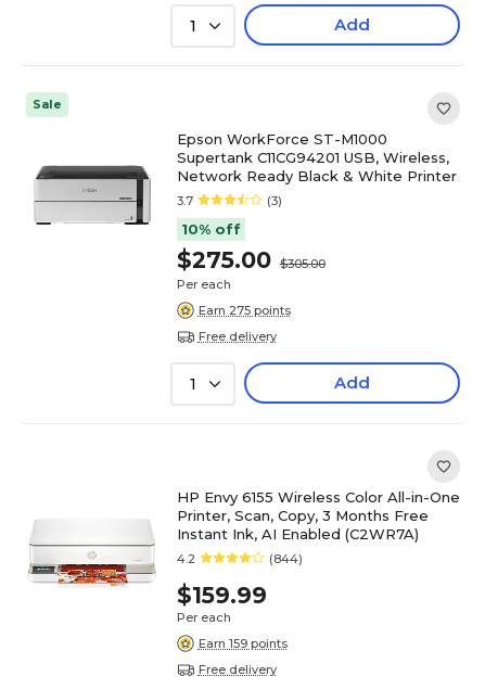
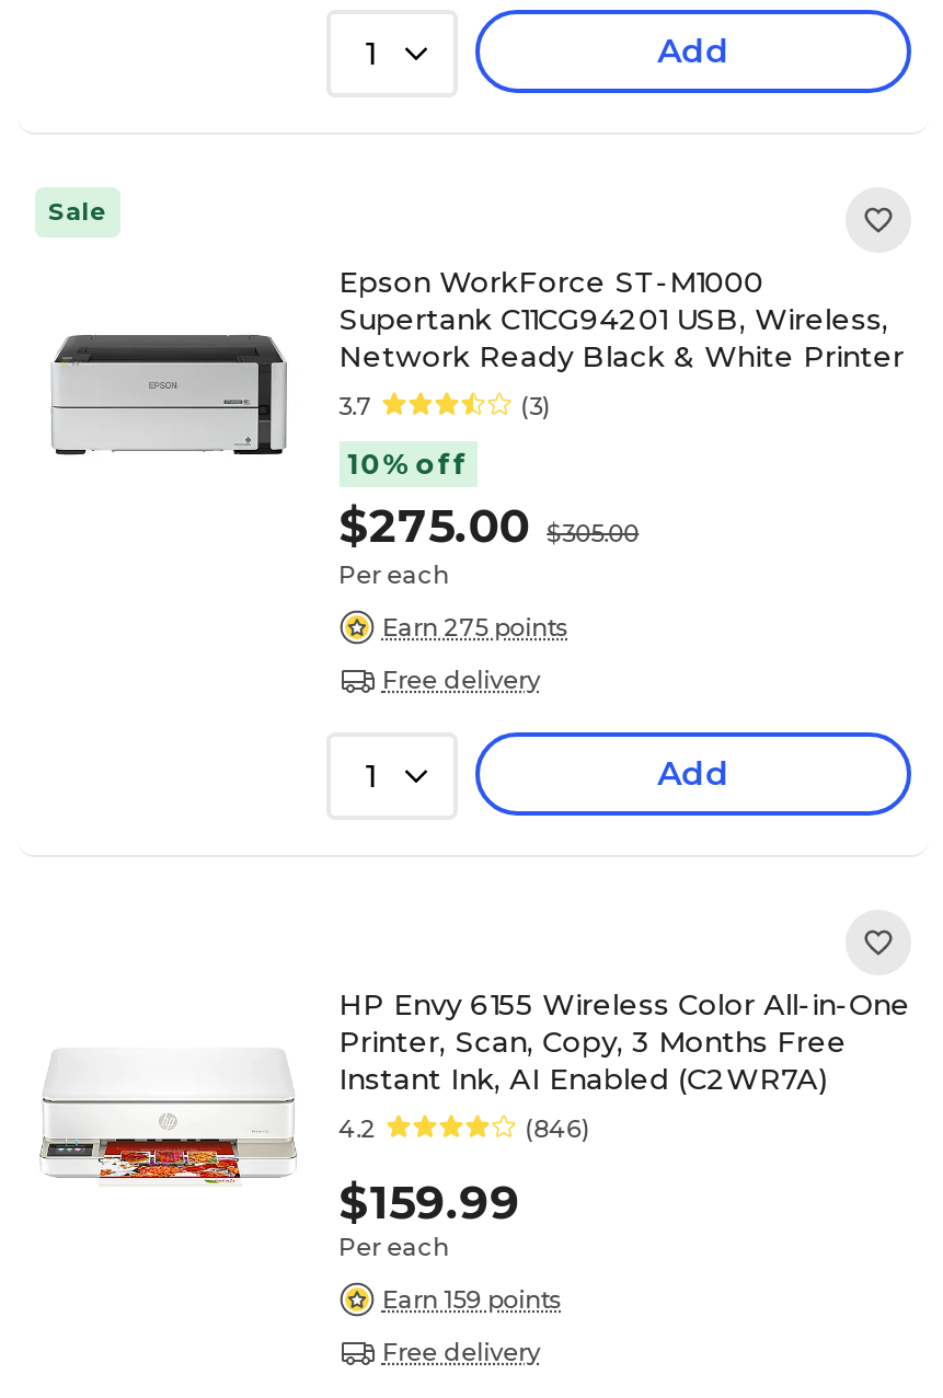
- (844)
+ (846)
